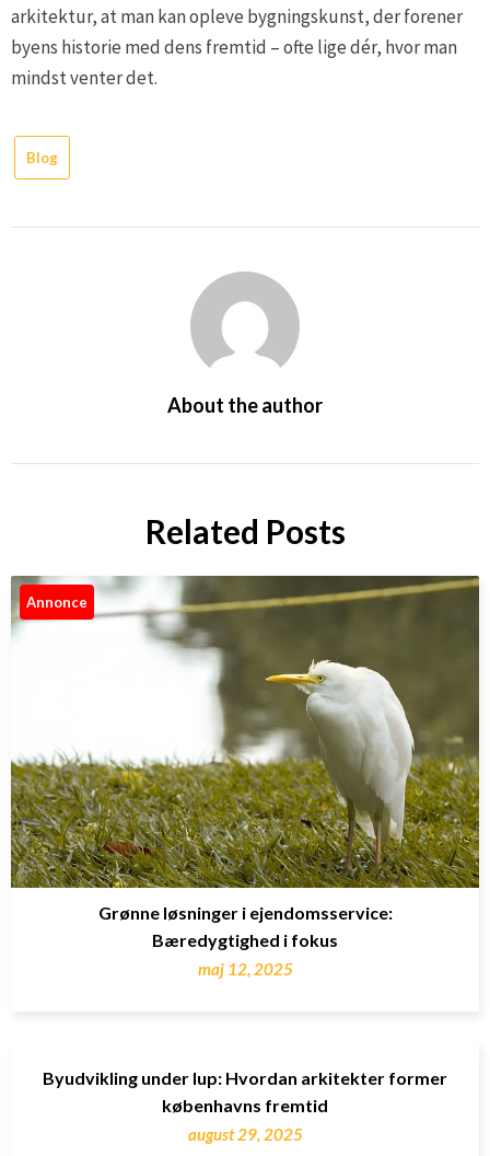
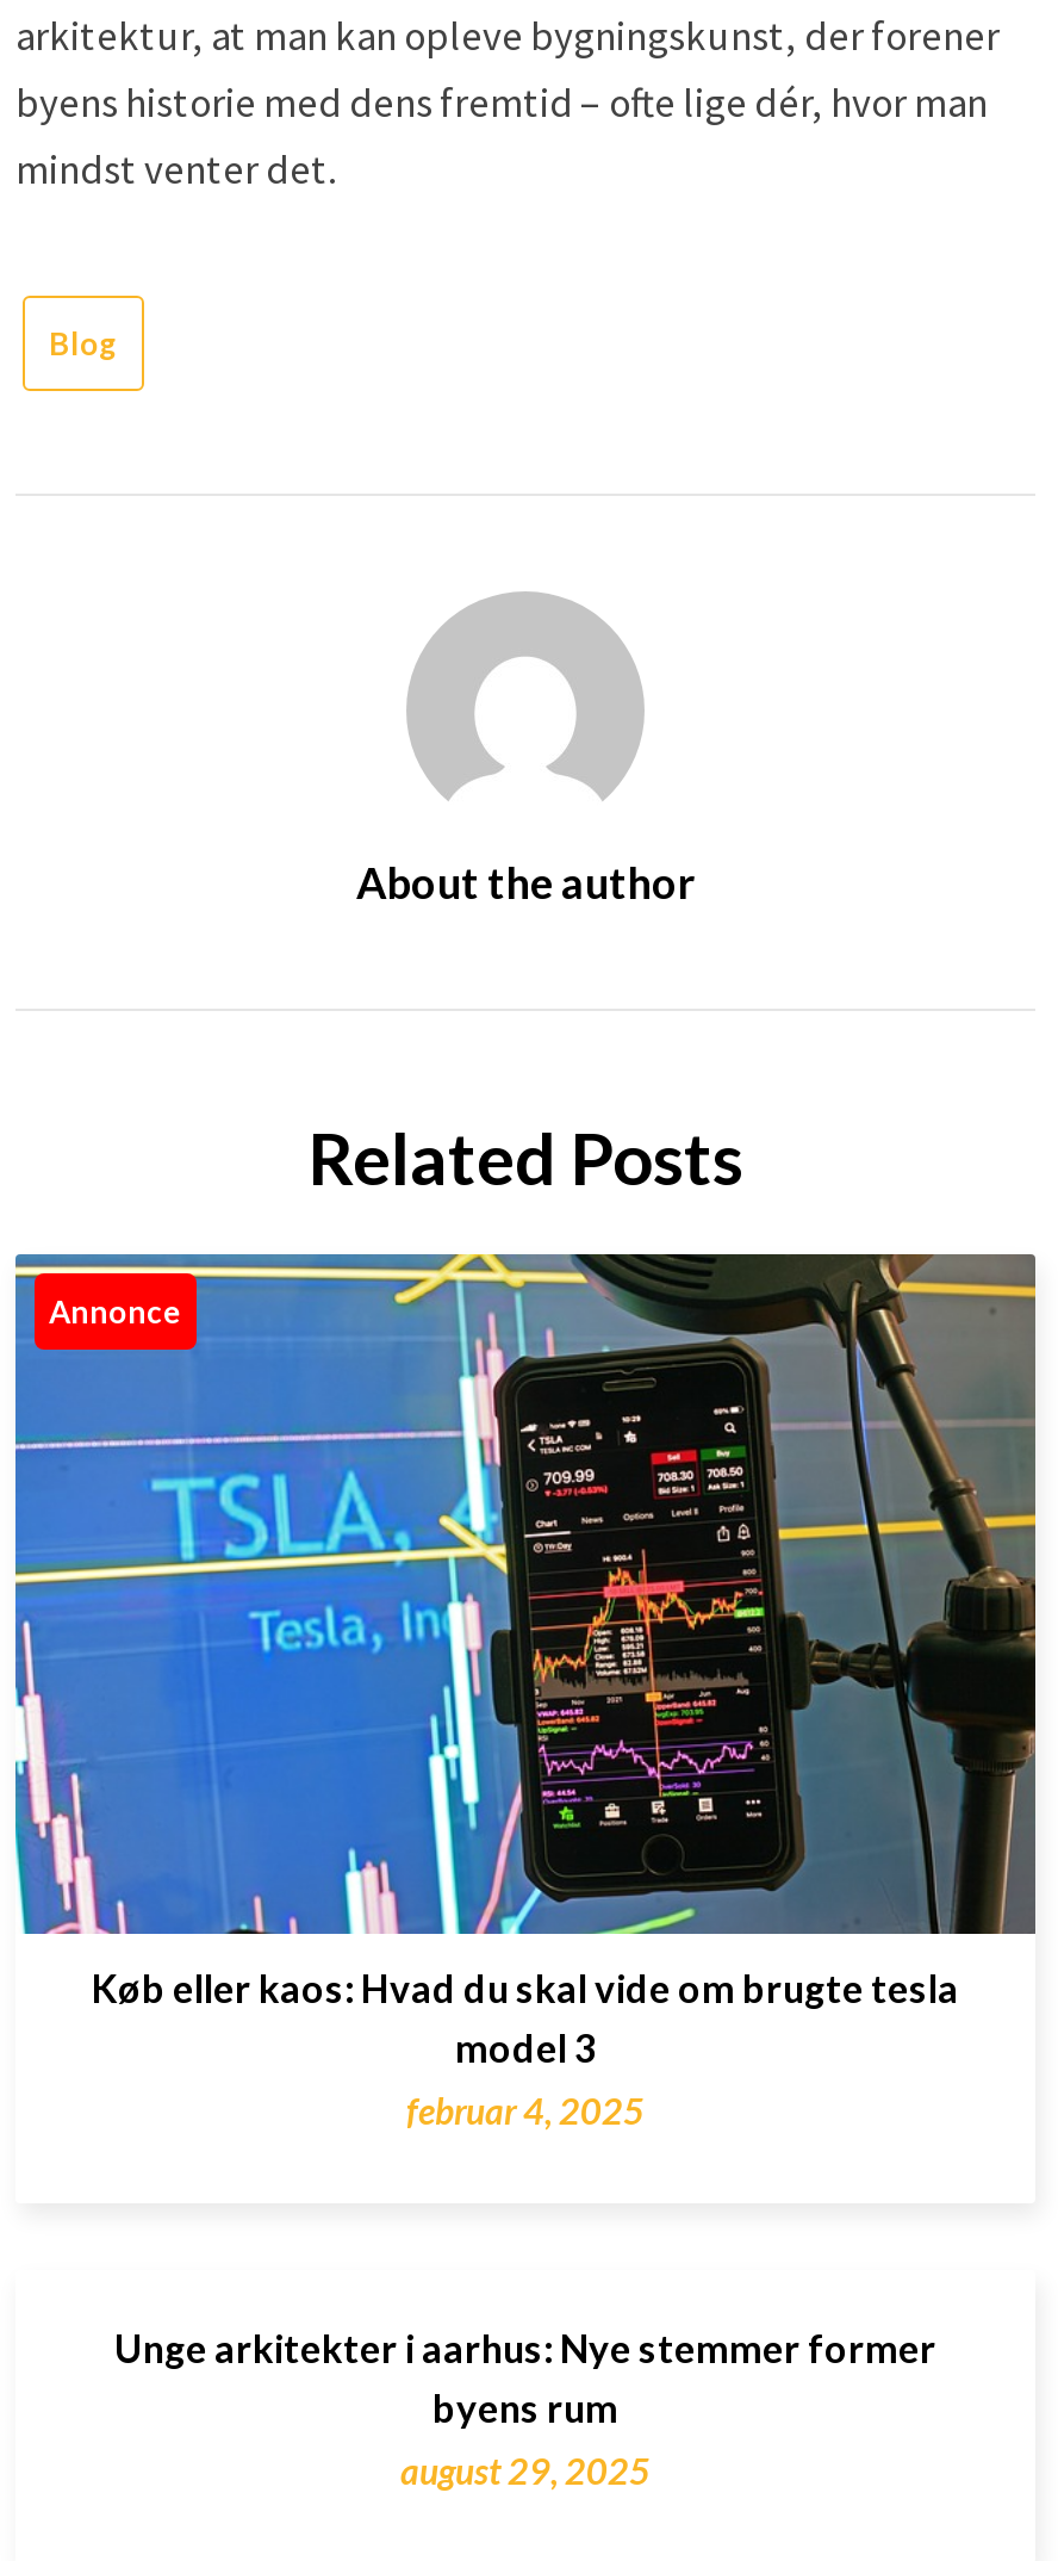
- [image]
- Grønne løsninger i ejendomsservice:
- Bæredygtighed i fokus
- maj 12, 2025
+ [image]
+ Køb eller kaos: Hvad du skal vide om brugte tesla
+ model 3
+ februar 4, 2025

- Byudvikling under lup: Hvordan arkitekter former
- københavns fremtid
+ Unge arkitekter i aarhus: Nye stemmer former
+ byens rum
